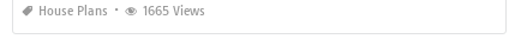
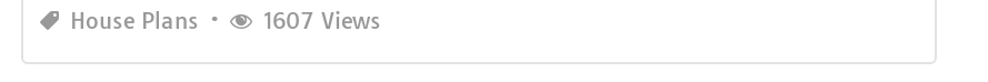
- 1665 Views
+ 1607 Views
